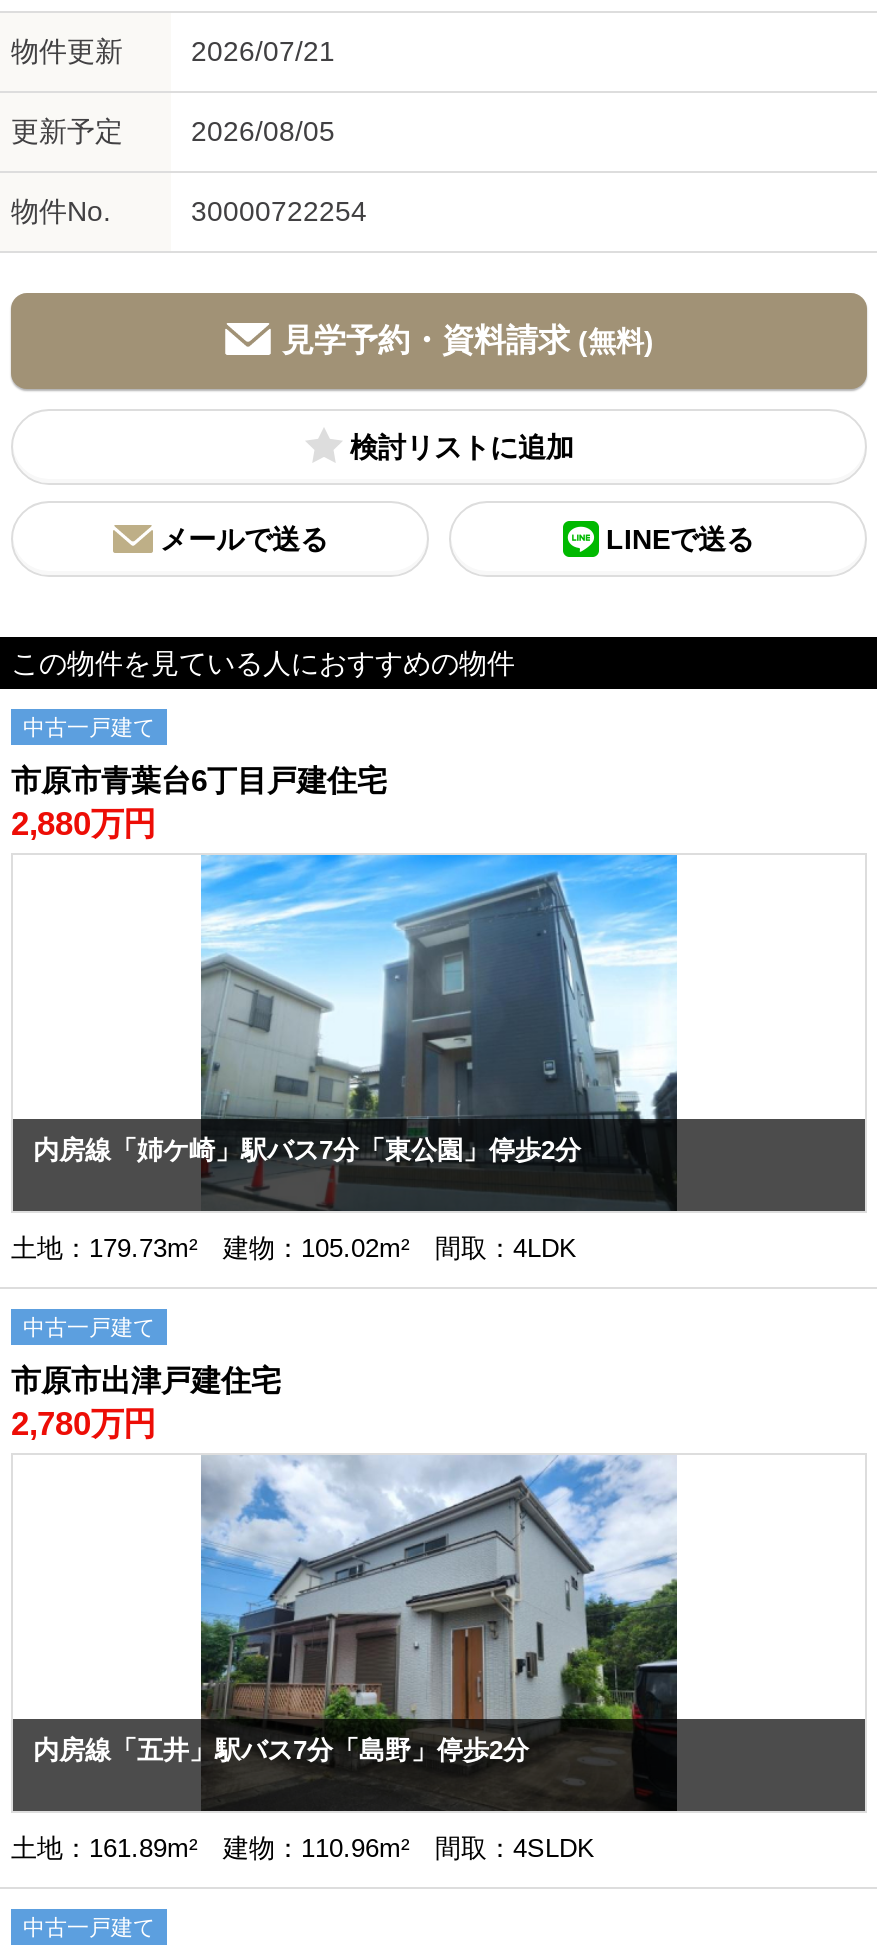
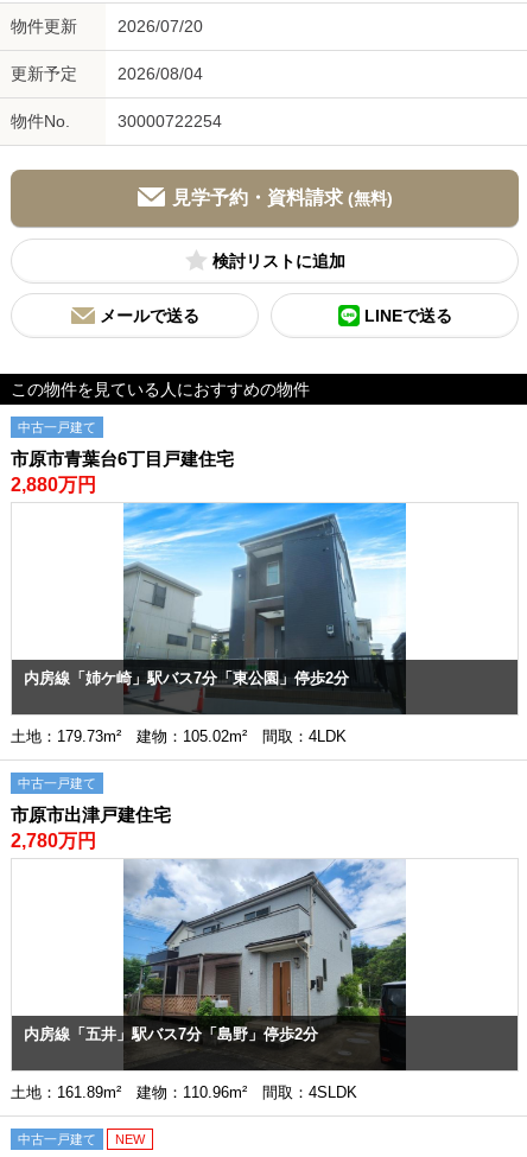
- 2026/07/21
+ 2026/07/20

- 2026/08/05
+ 2026/08/04

+ NEW
